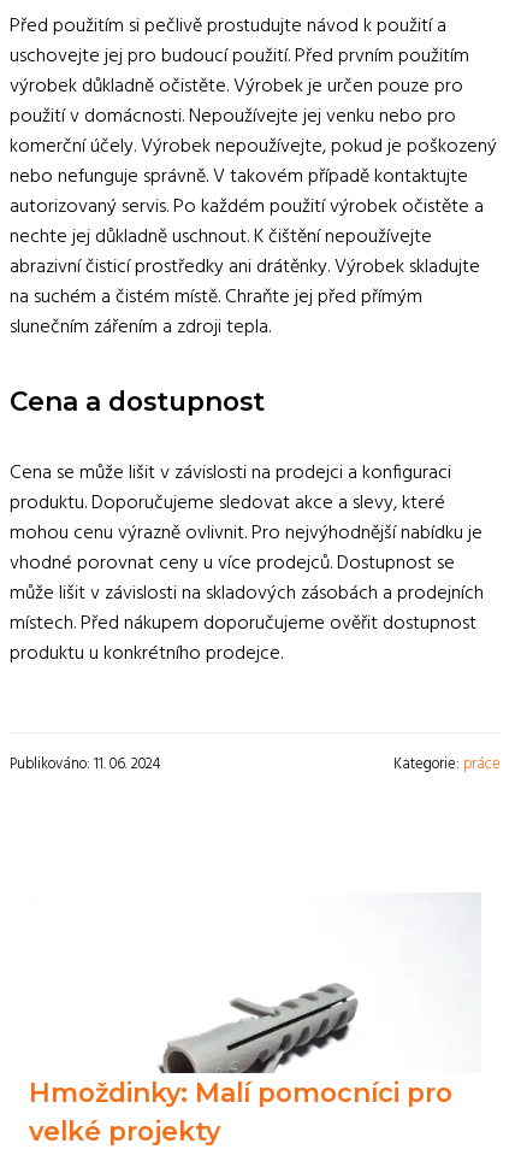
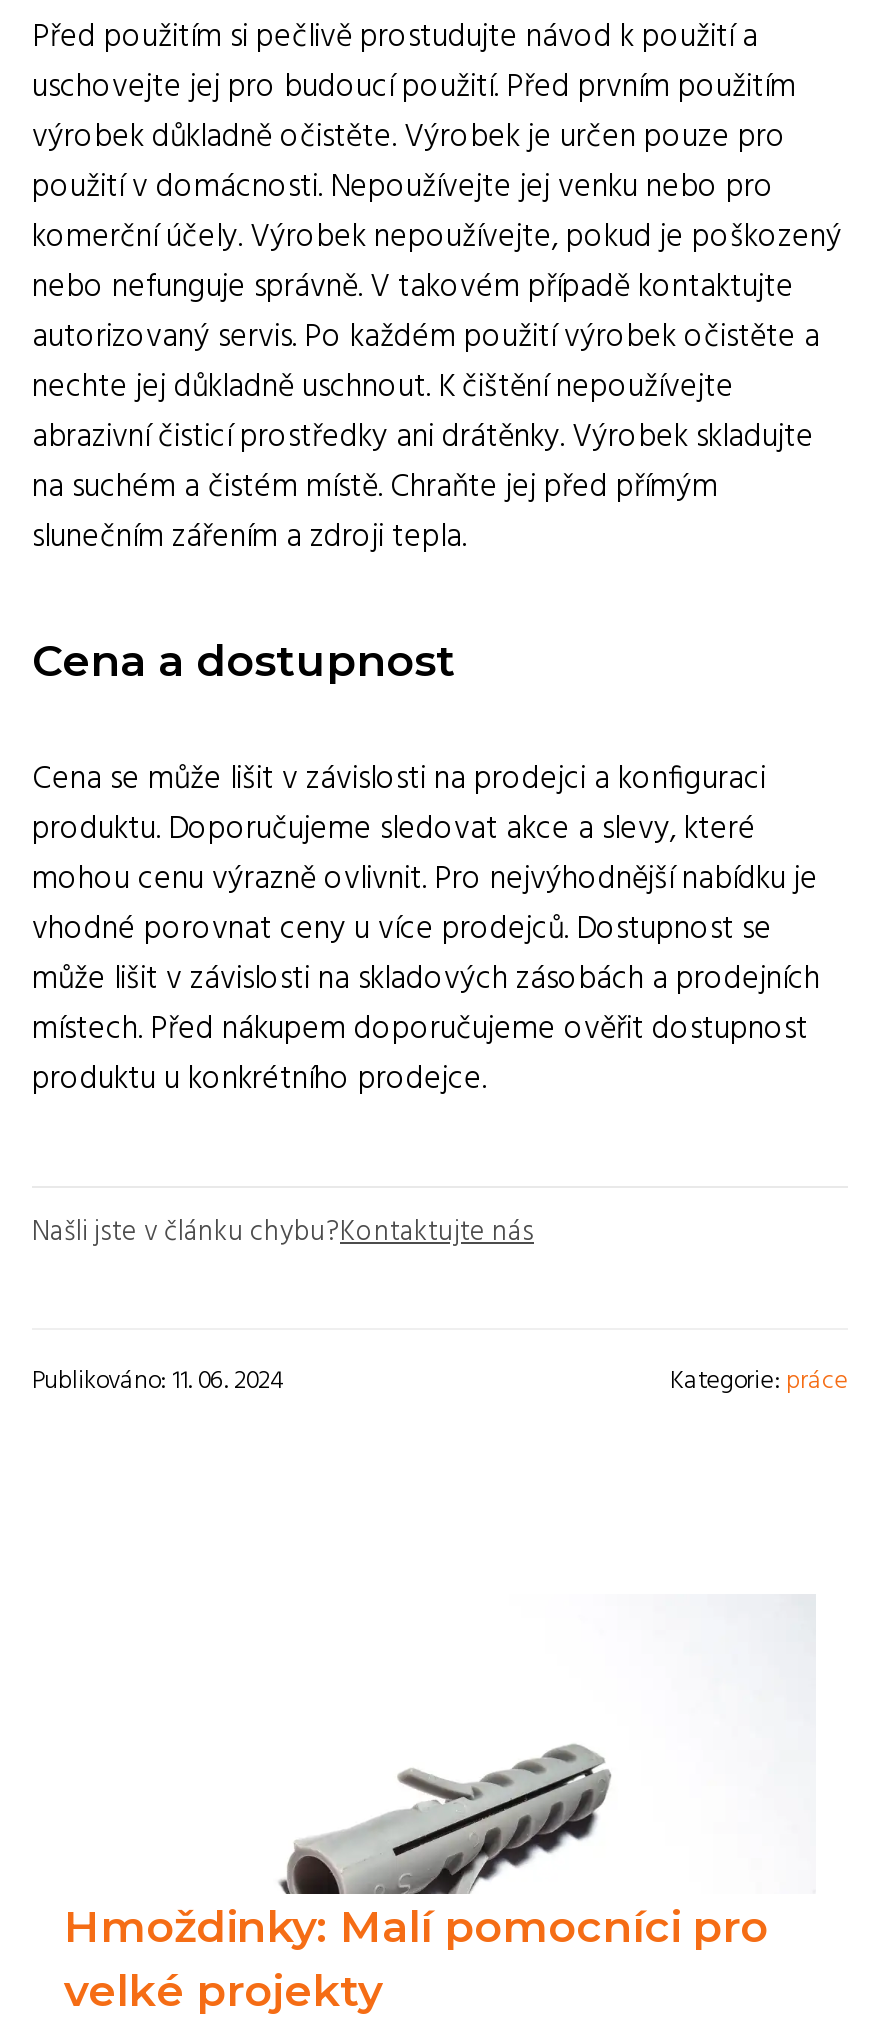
+ Našli jste v článku chybu?Kontaktujte nás
